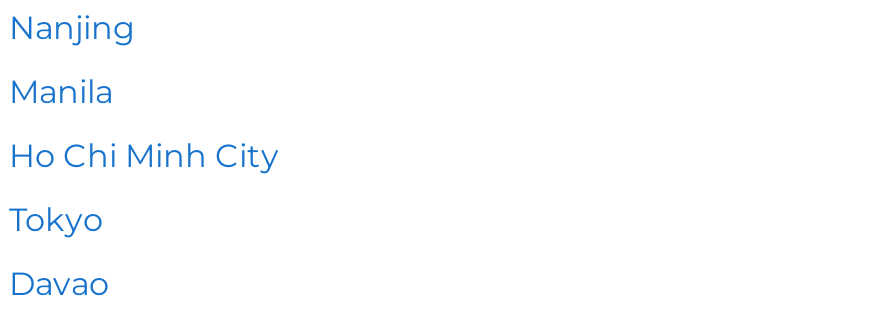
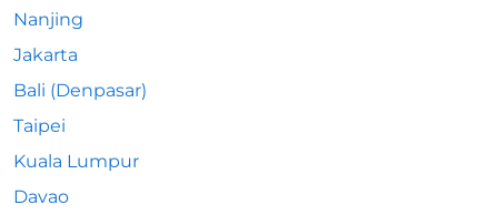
- Manila
- Ho Chi Minh City
- Tokyo
+ Jakarta
+ Bali (Denpasar)
+ Taipei
+ Kuala Lumpur
